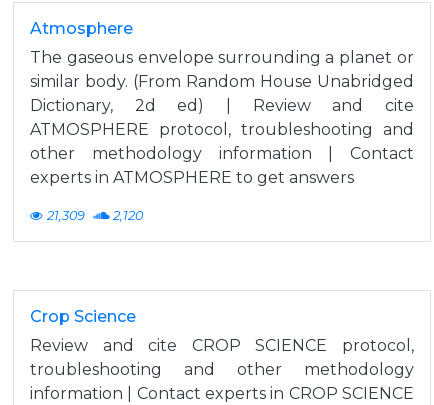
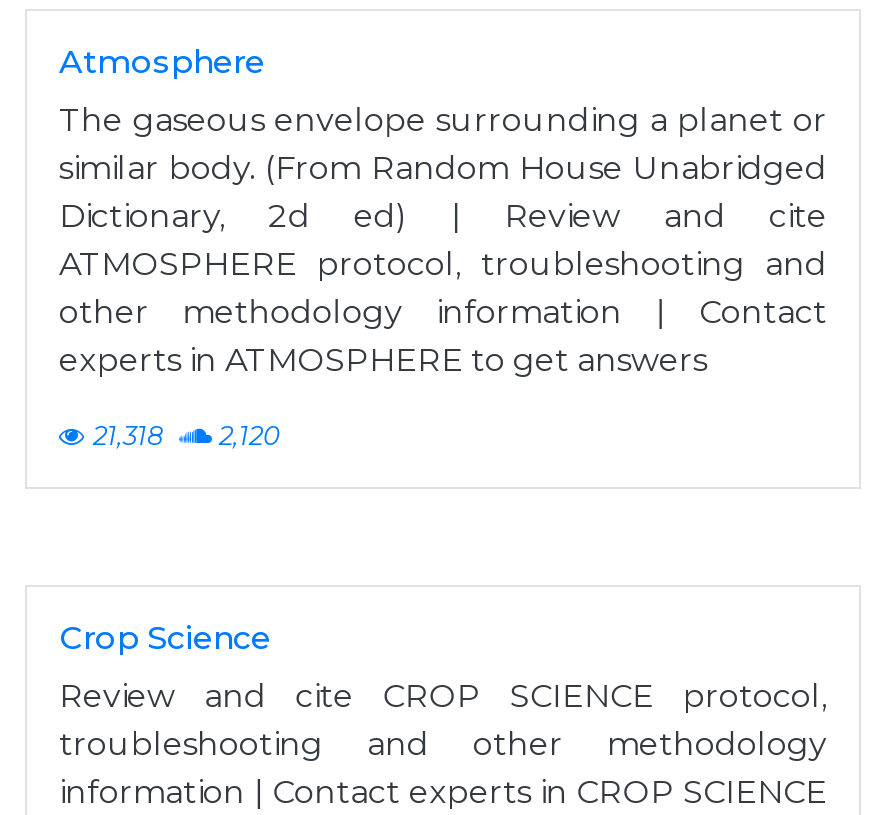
- 21,309 2,120
+ 21,318 2,120
